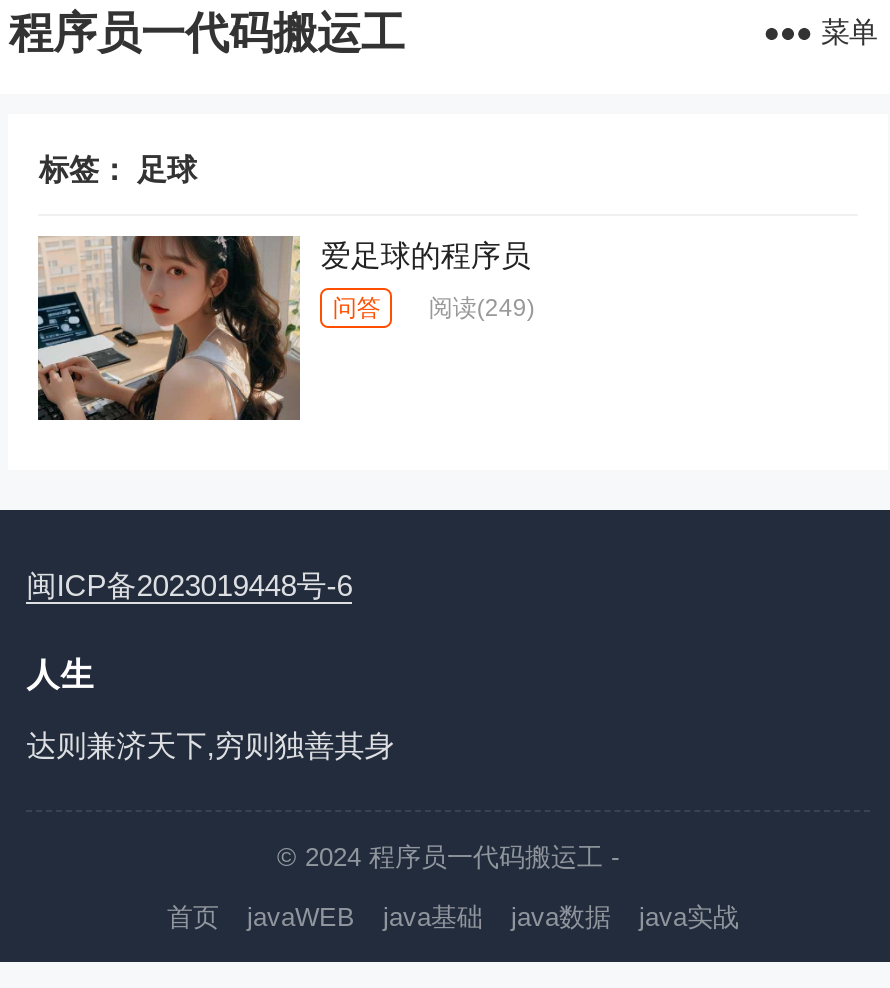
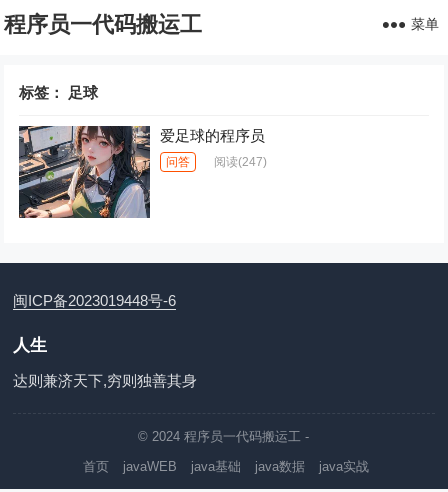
- [image]
- 问答 阅读(249)
+ [image]
+ 问答 阅读(247)
